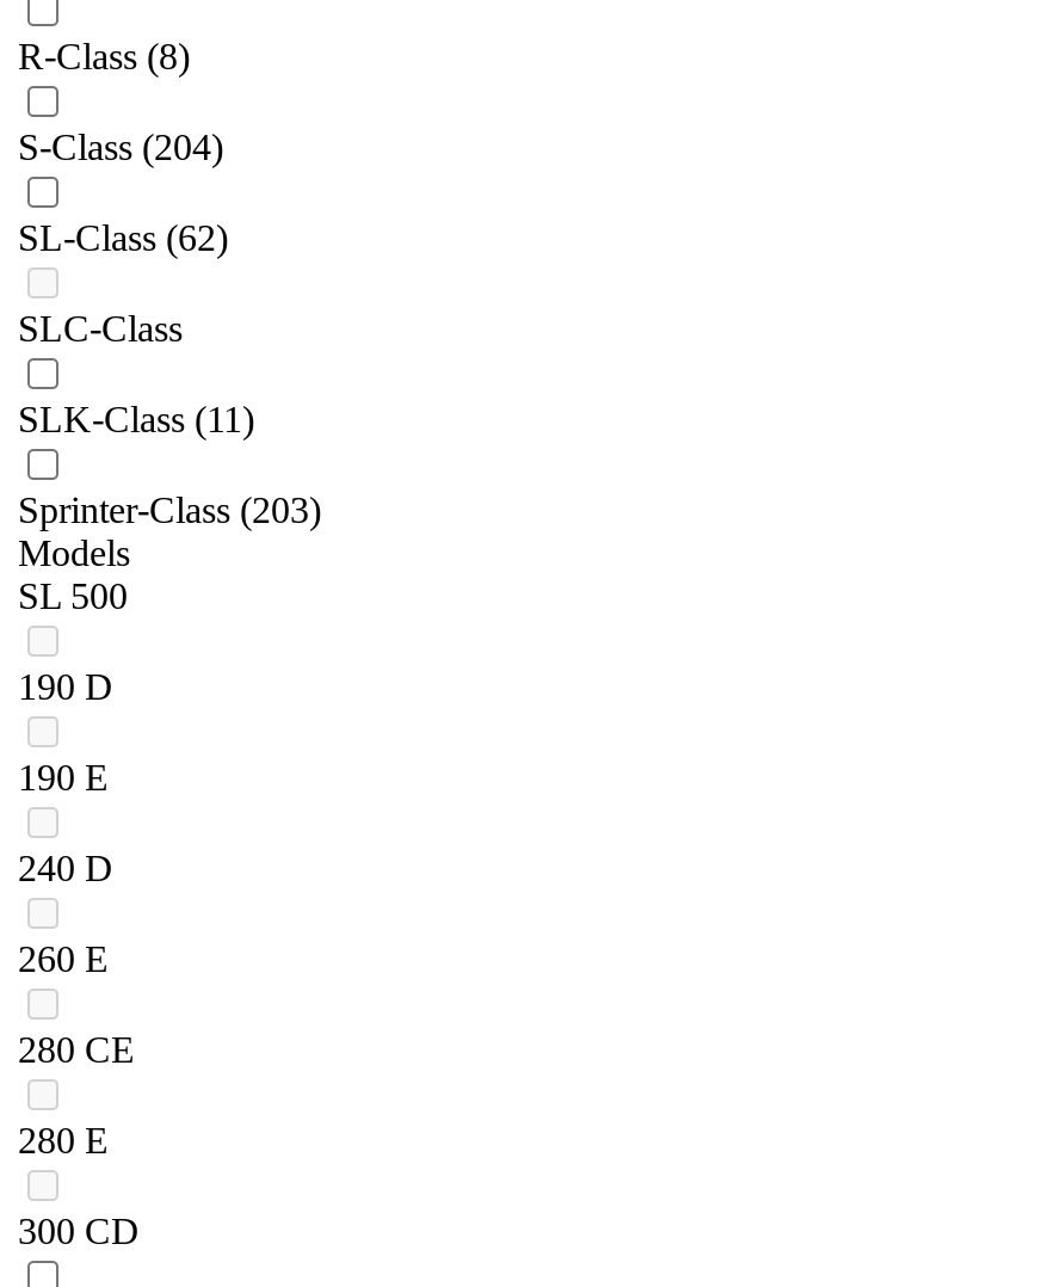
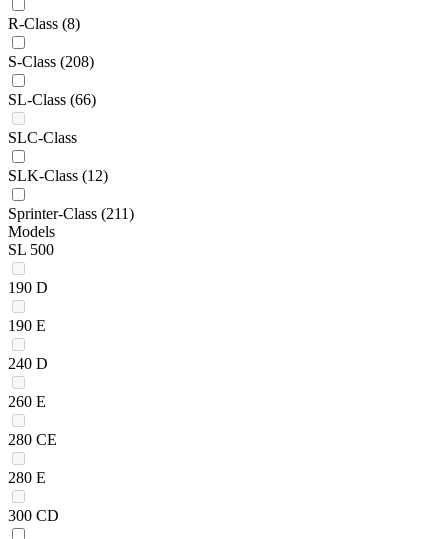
- S-Class (204)
+ S-Class (208)

- SL-Class (62)
+ SL-Class (66)

- SLK-Class (11)
+ SLK-Class (12)

- Sprinter-Class (203)
+ Sprinter-Class (211)
